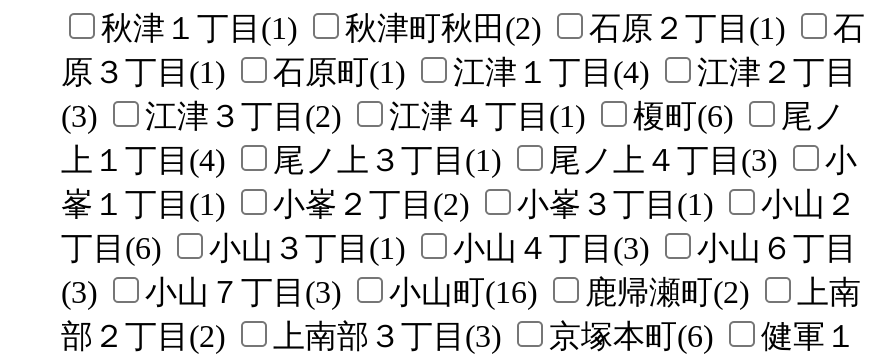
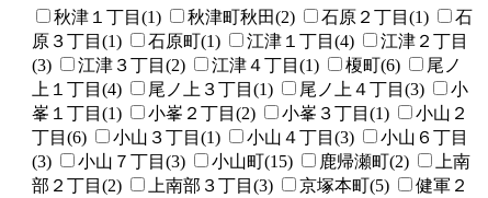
- (3) 小山７丁目(3) 小山町(16) 鹿帰瀬町(2) 上南
+ (3) 小山７丁目(3) 小山町(15) 鹿帰瀬町(2) 上南

- 京塚本町(6)
+ 京塚本町(5)

- 健軍１
+ 健軍２
